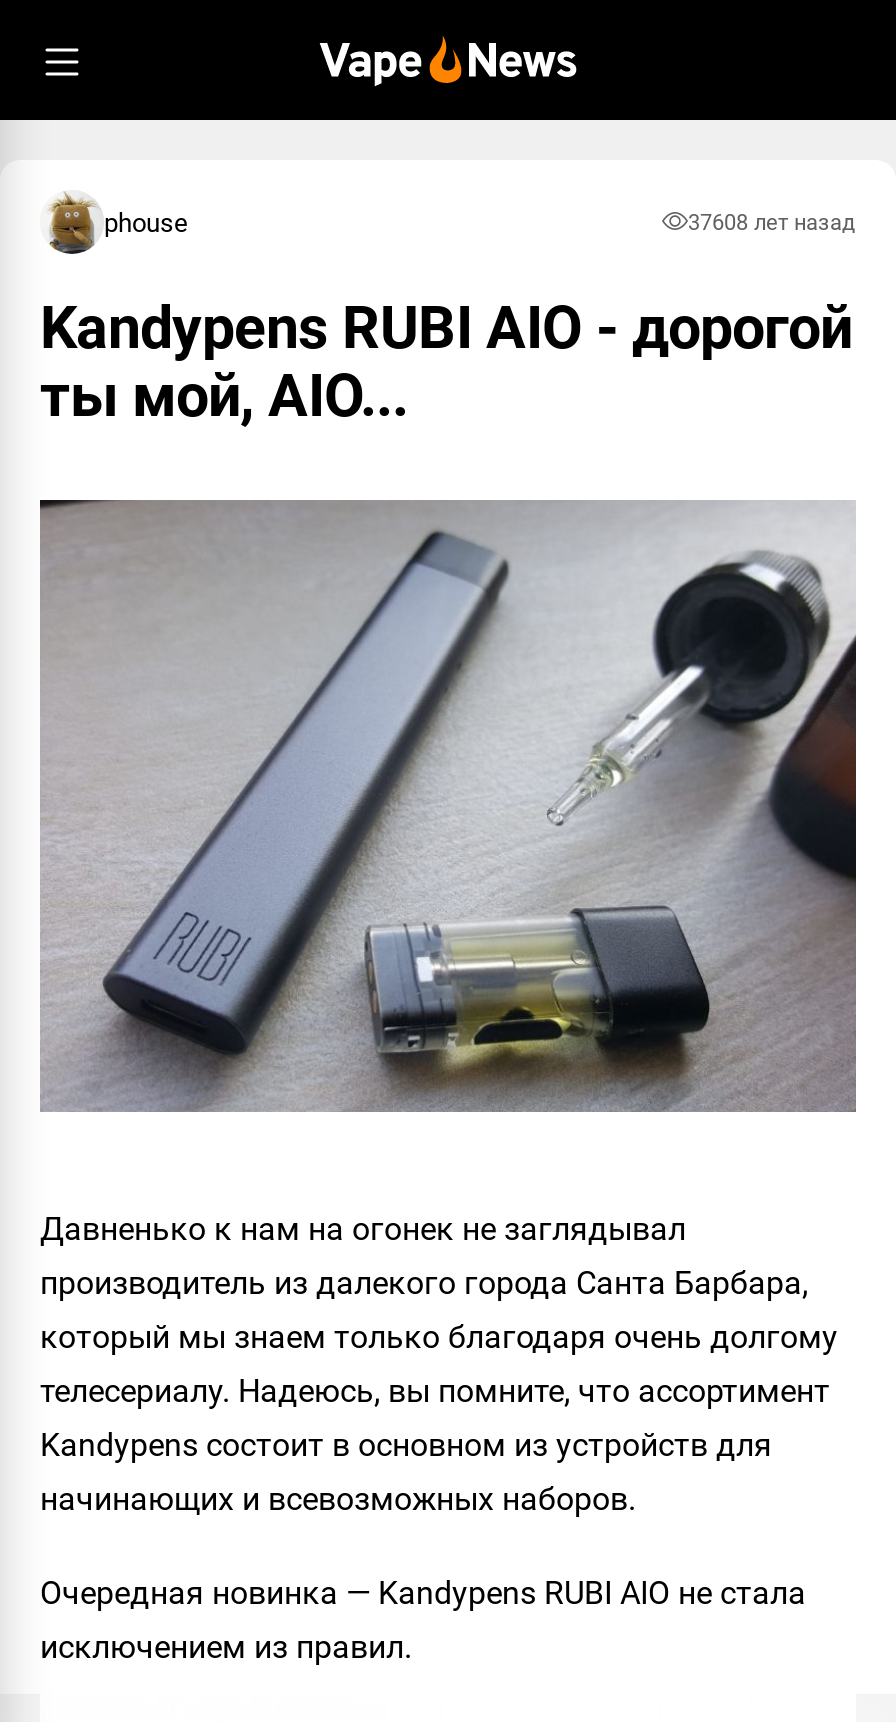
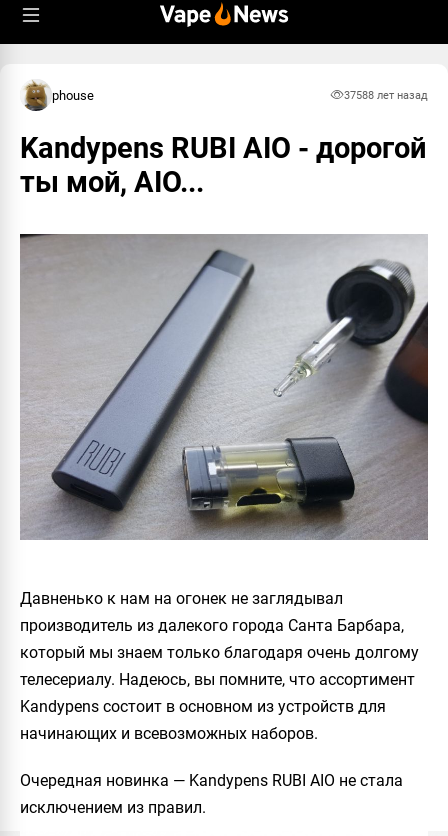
- 37608 лет назад
+ 37588 лет назад
